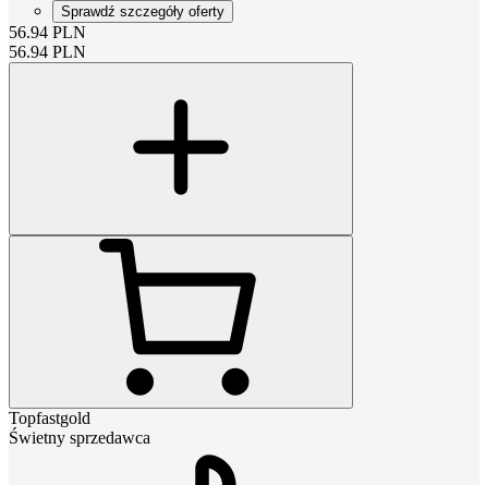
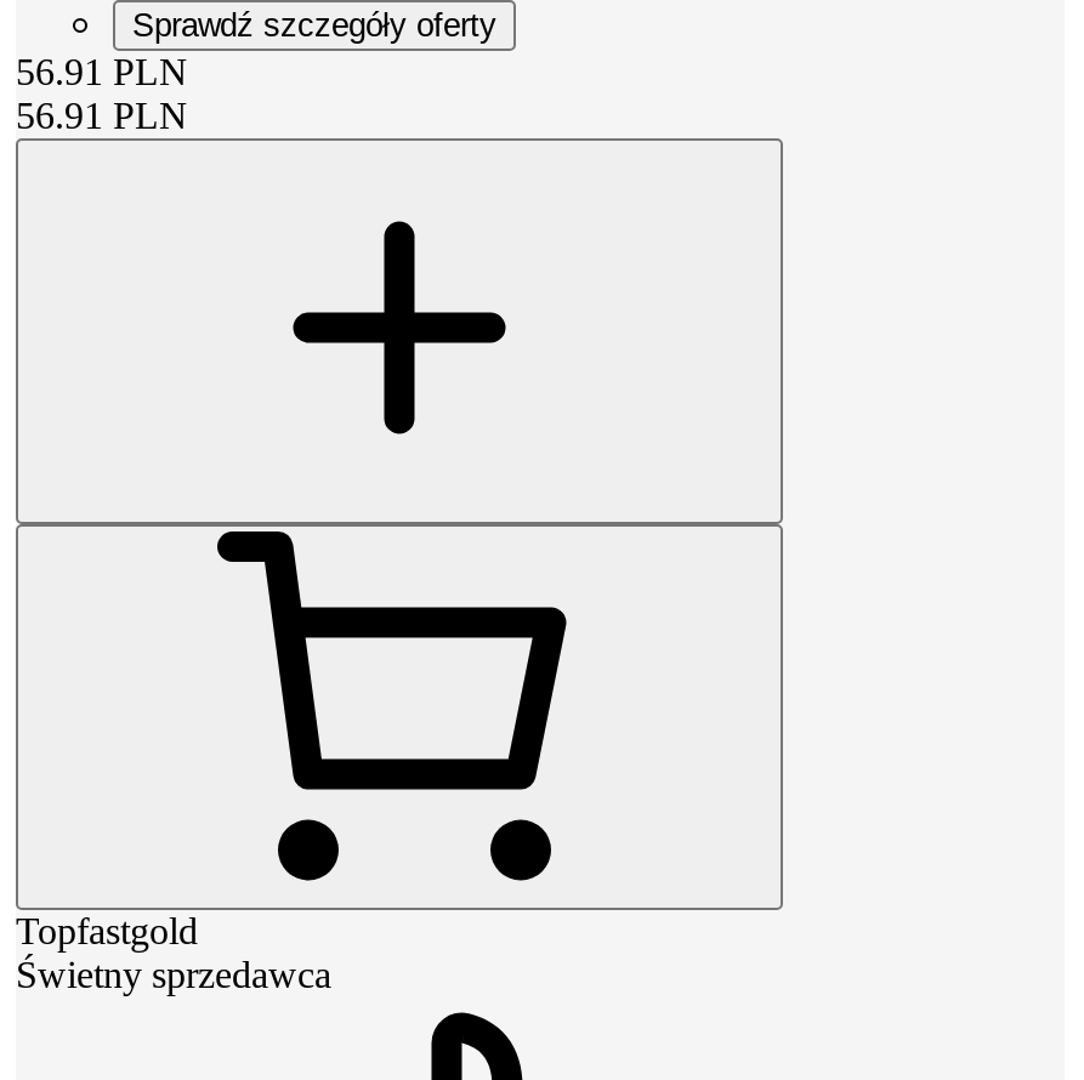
- 56.94 PLN
+ 56.91 PLN

- 56.94 PLN
+ 56.91 PLN
